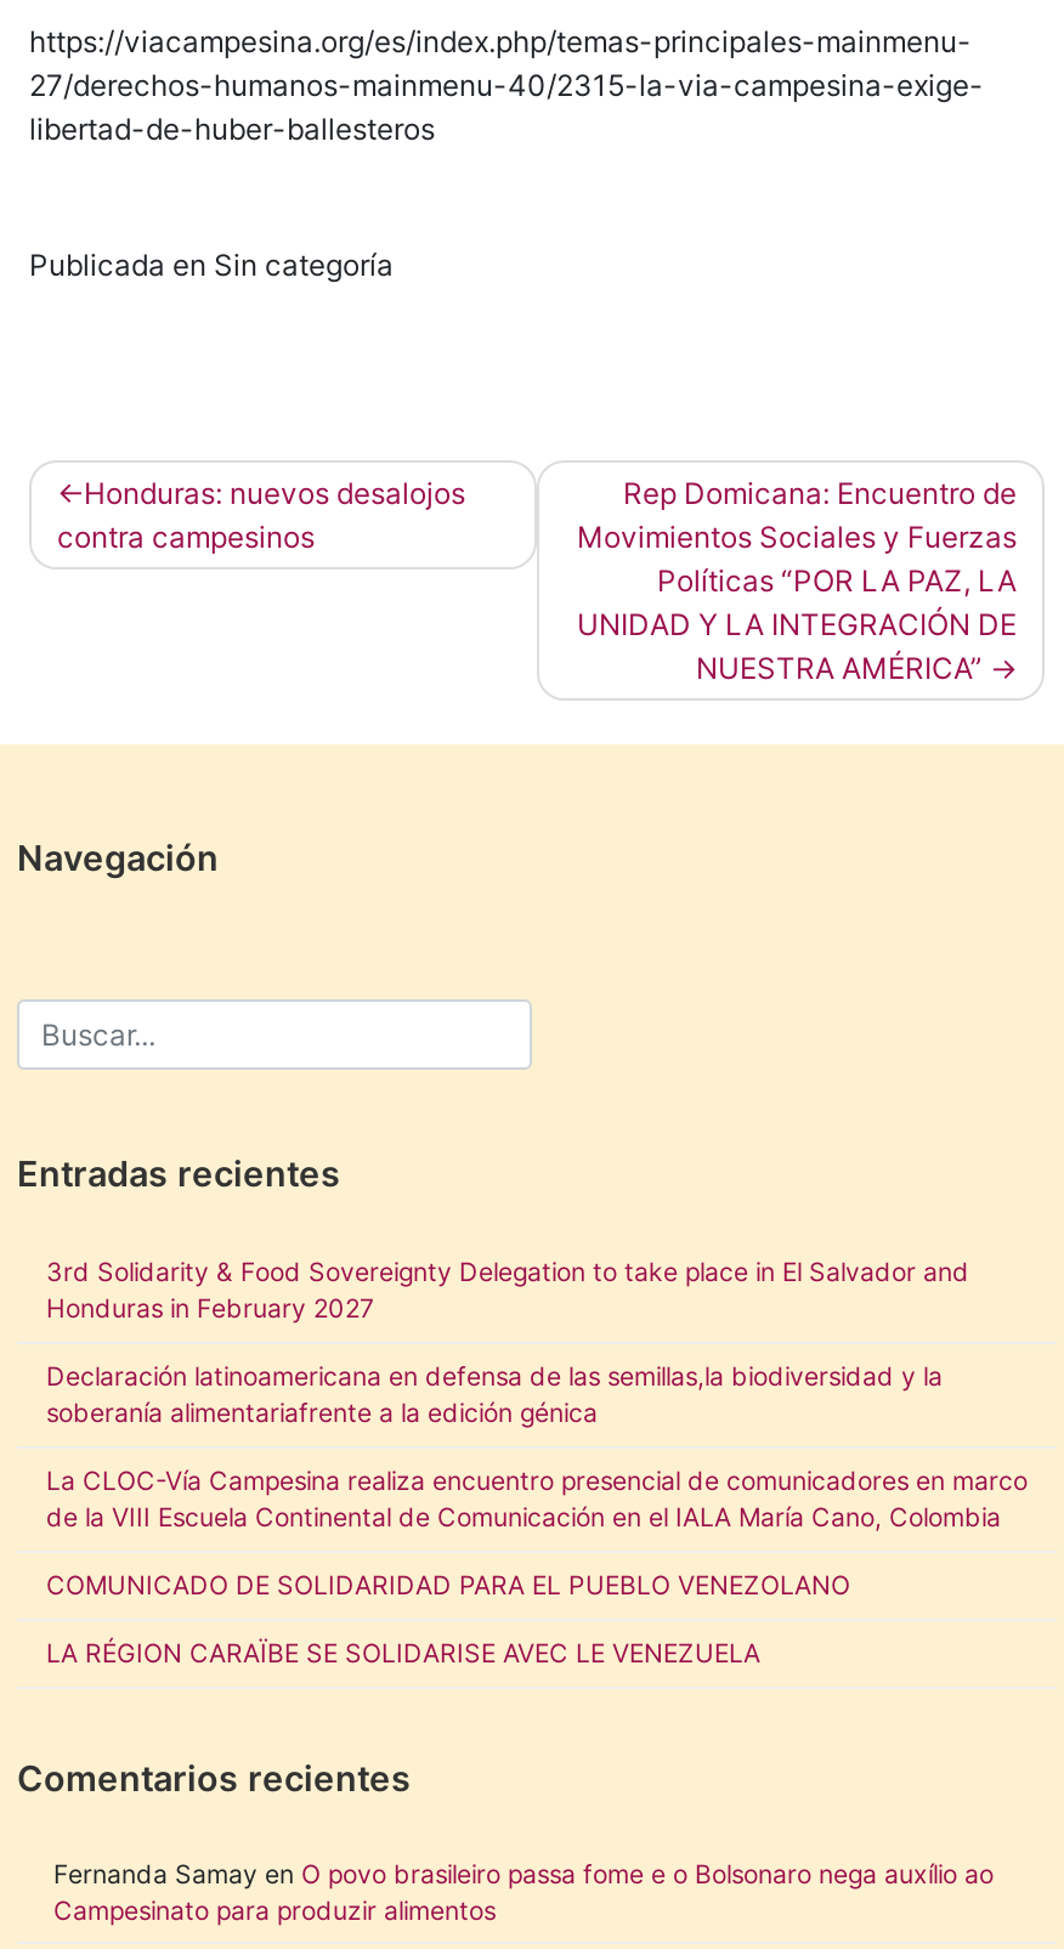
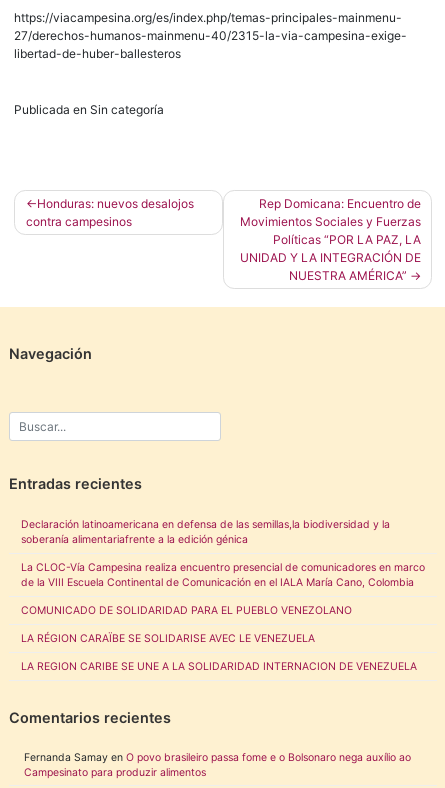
- 3rd Solidarity & Food Sovereignty Delegation to take place in El Salvador and
- Honduras in February 2027

moved up: Declaración latinoamericana en defensa de las semillas,la biodiversidad y la | soberanía alimentariafrente a la edición génica | La CLOC-Vía Campesina realiza encuentro presencial de comunicadores en marco | de la VIII Escuela Continental de Comunicación en el IALA María Cano, Colombia | COMUNICADO DE SOLIDARIDAD PARA EL PUEBLO VENEZOLANO | LA RÉGION CARAÏBE SE SOLIDARISE AVEC LE VENEZUELA

+ LA REGION CARIBE SE UNE A LA SOLIDARIDAD INTERNACION DE VENEZUELA
